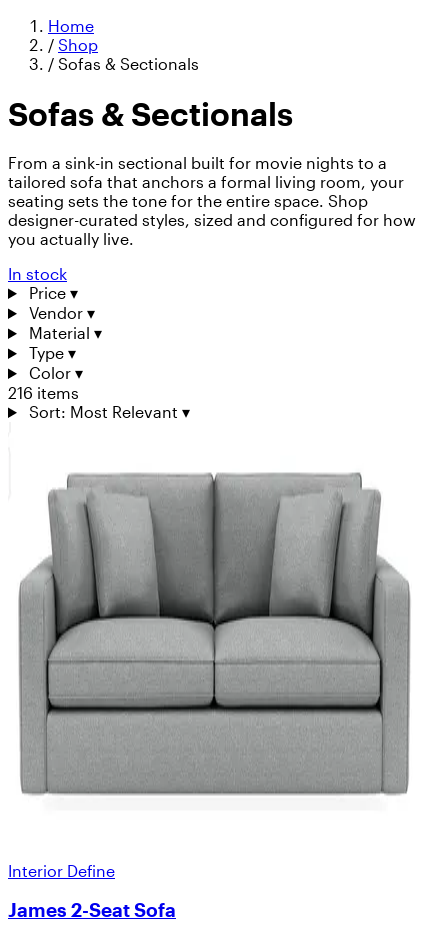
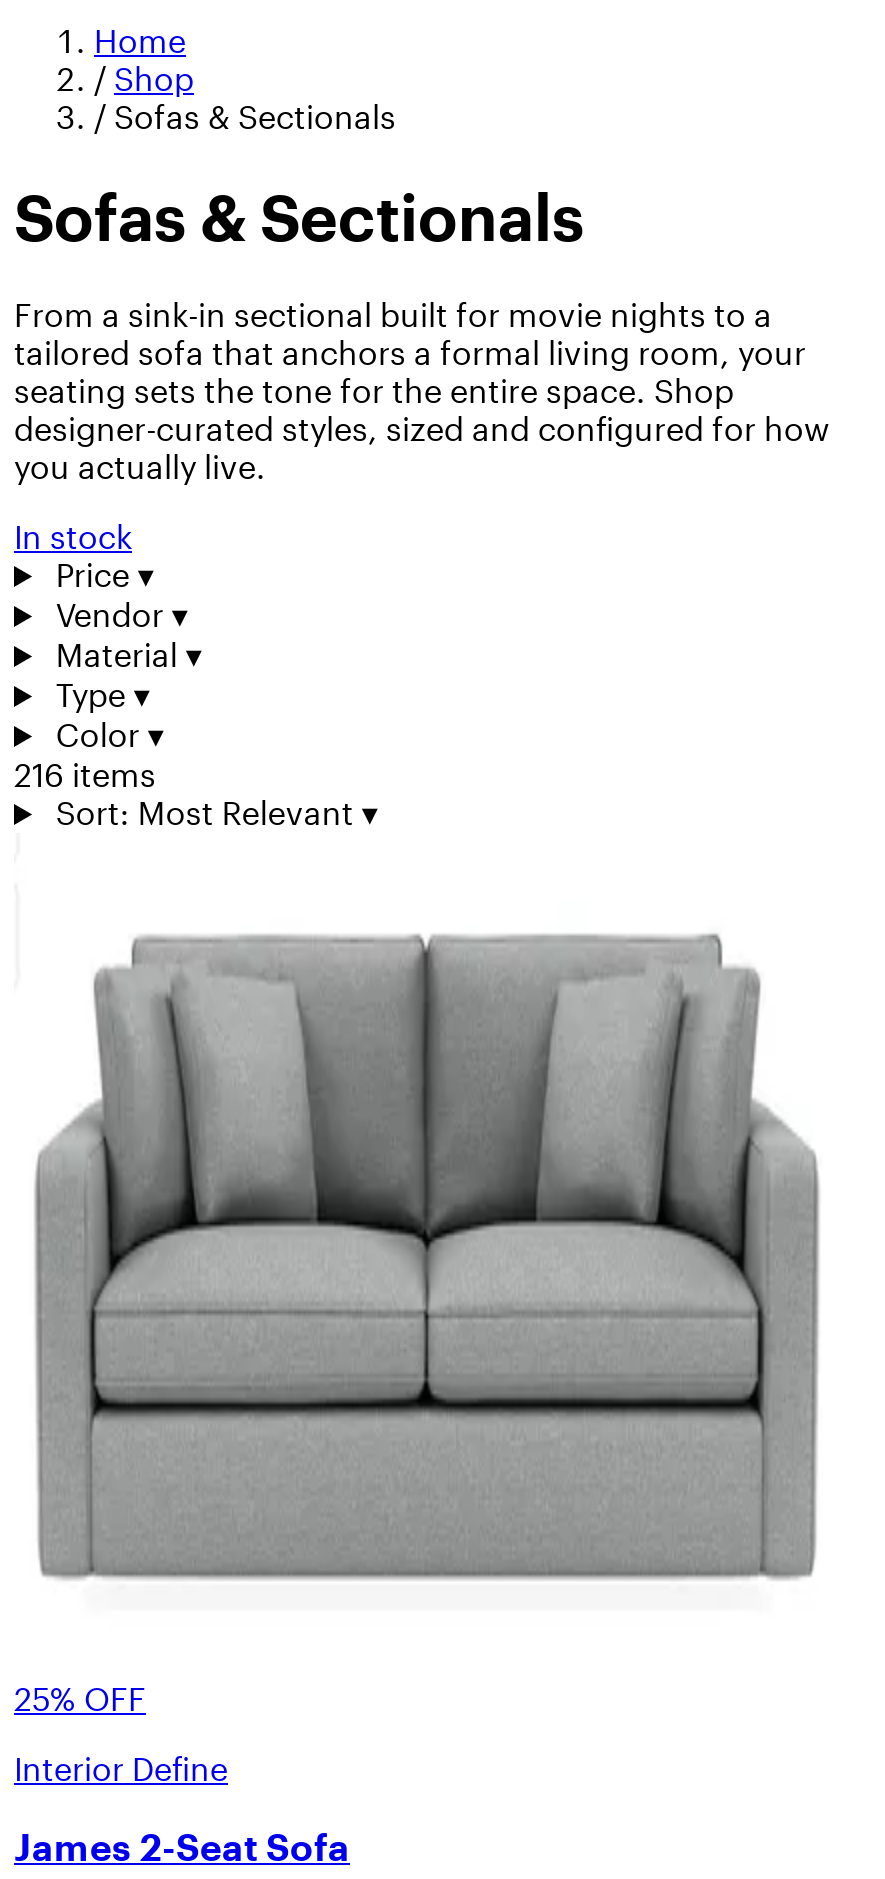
+ 25% OFF
